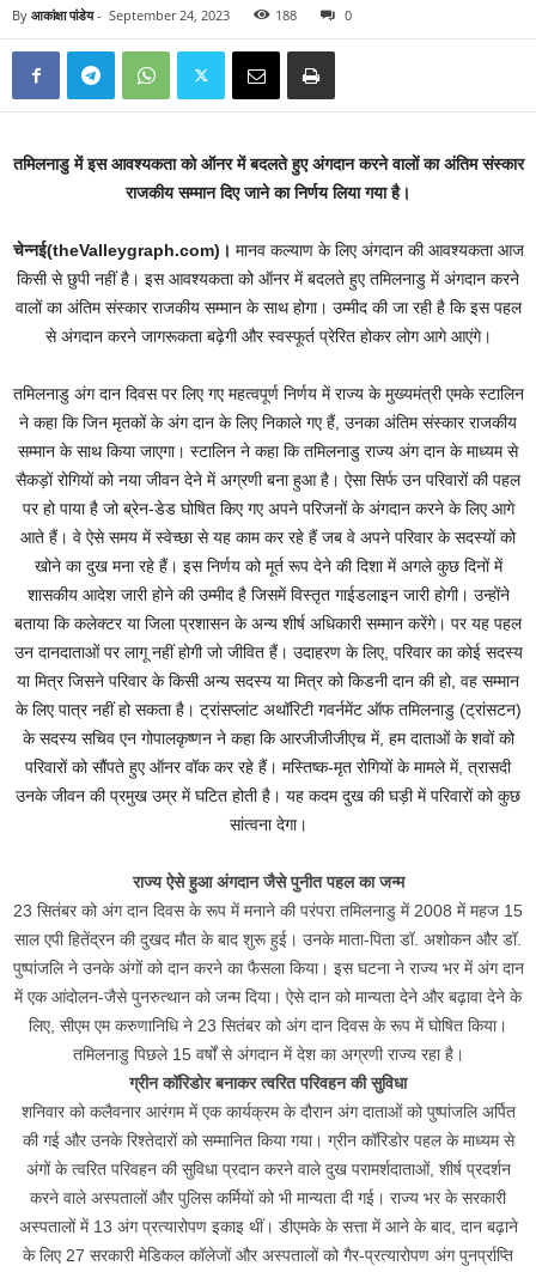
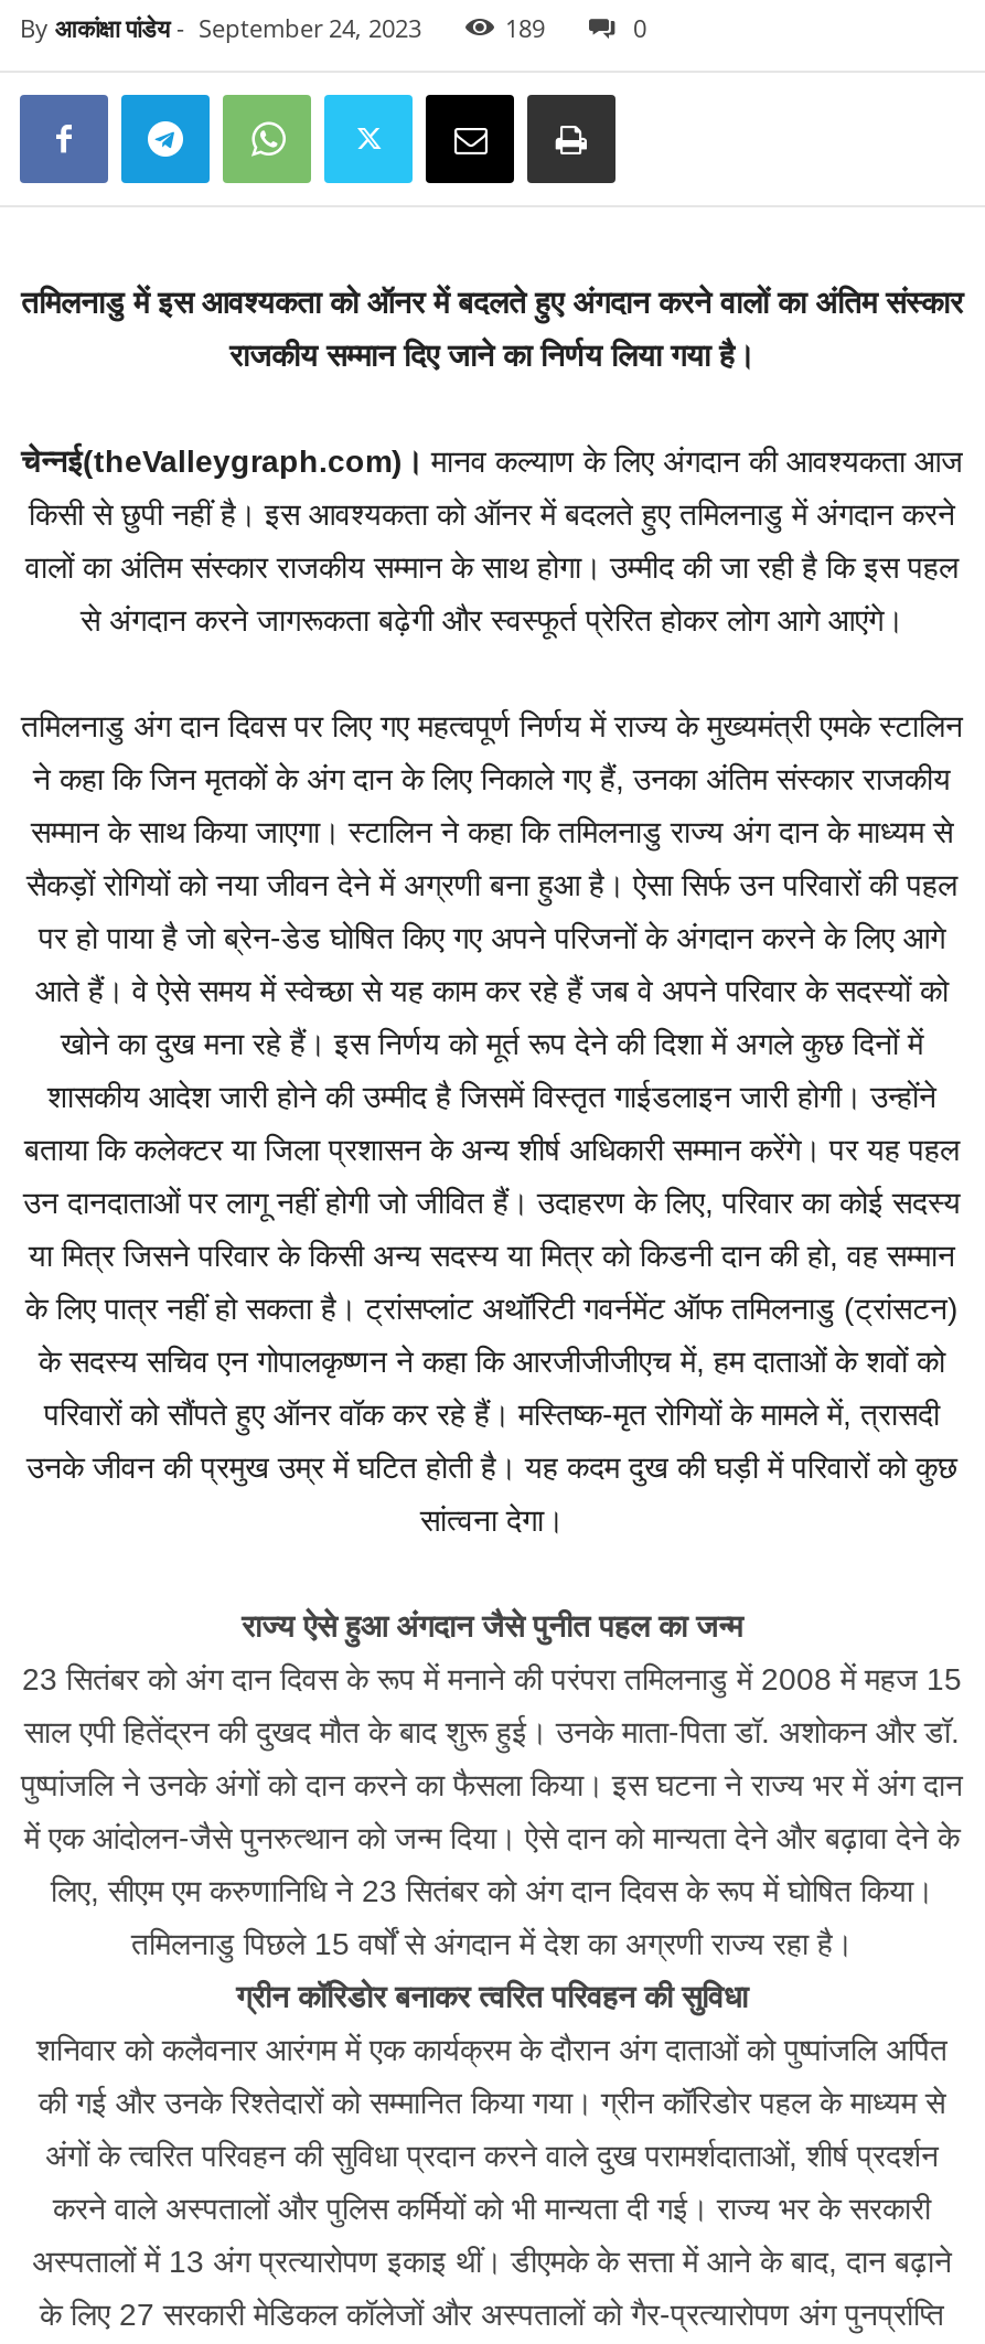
- 188
+ 189
